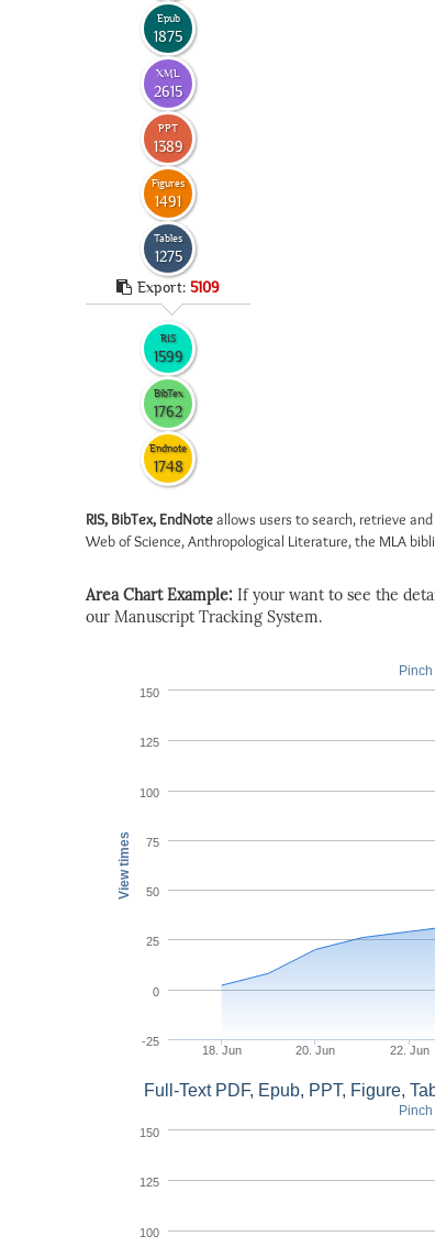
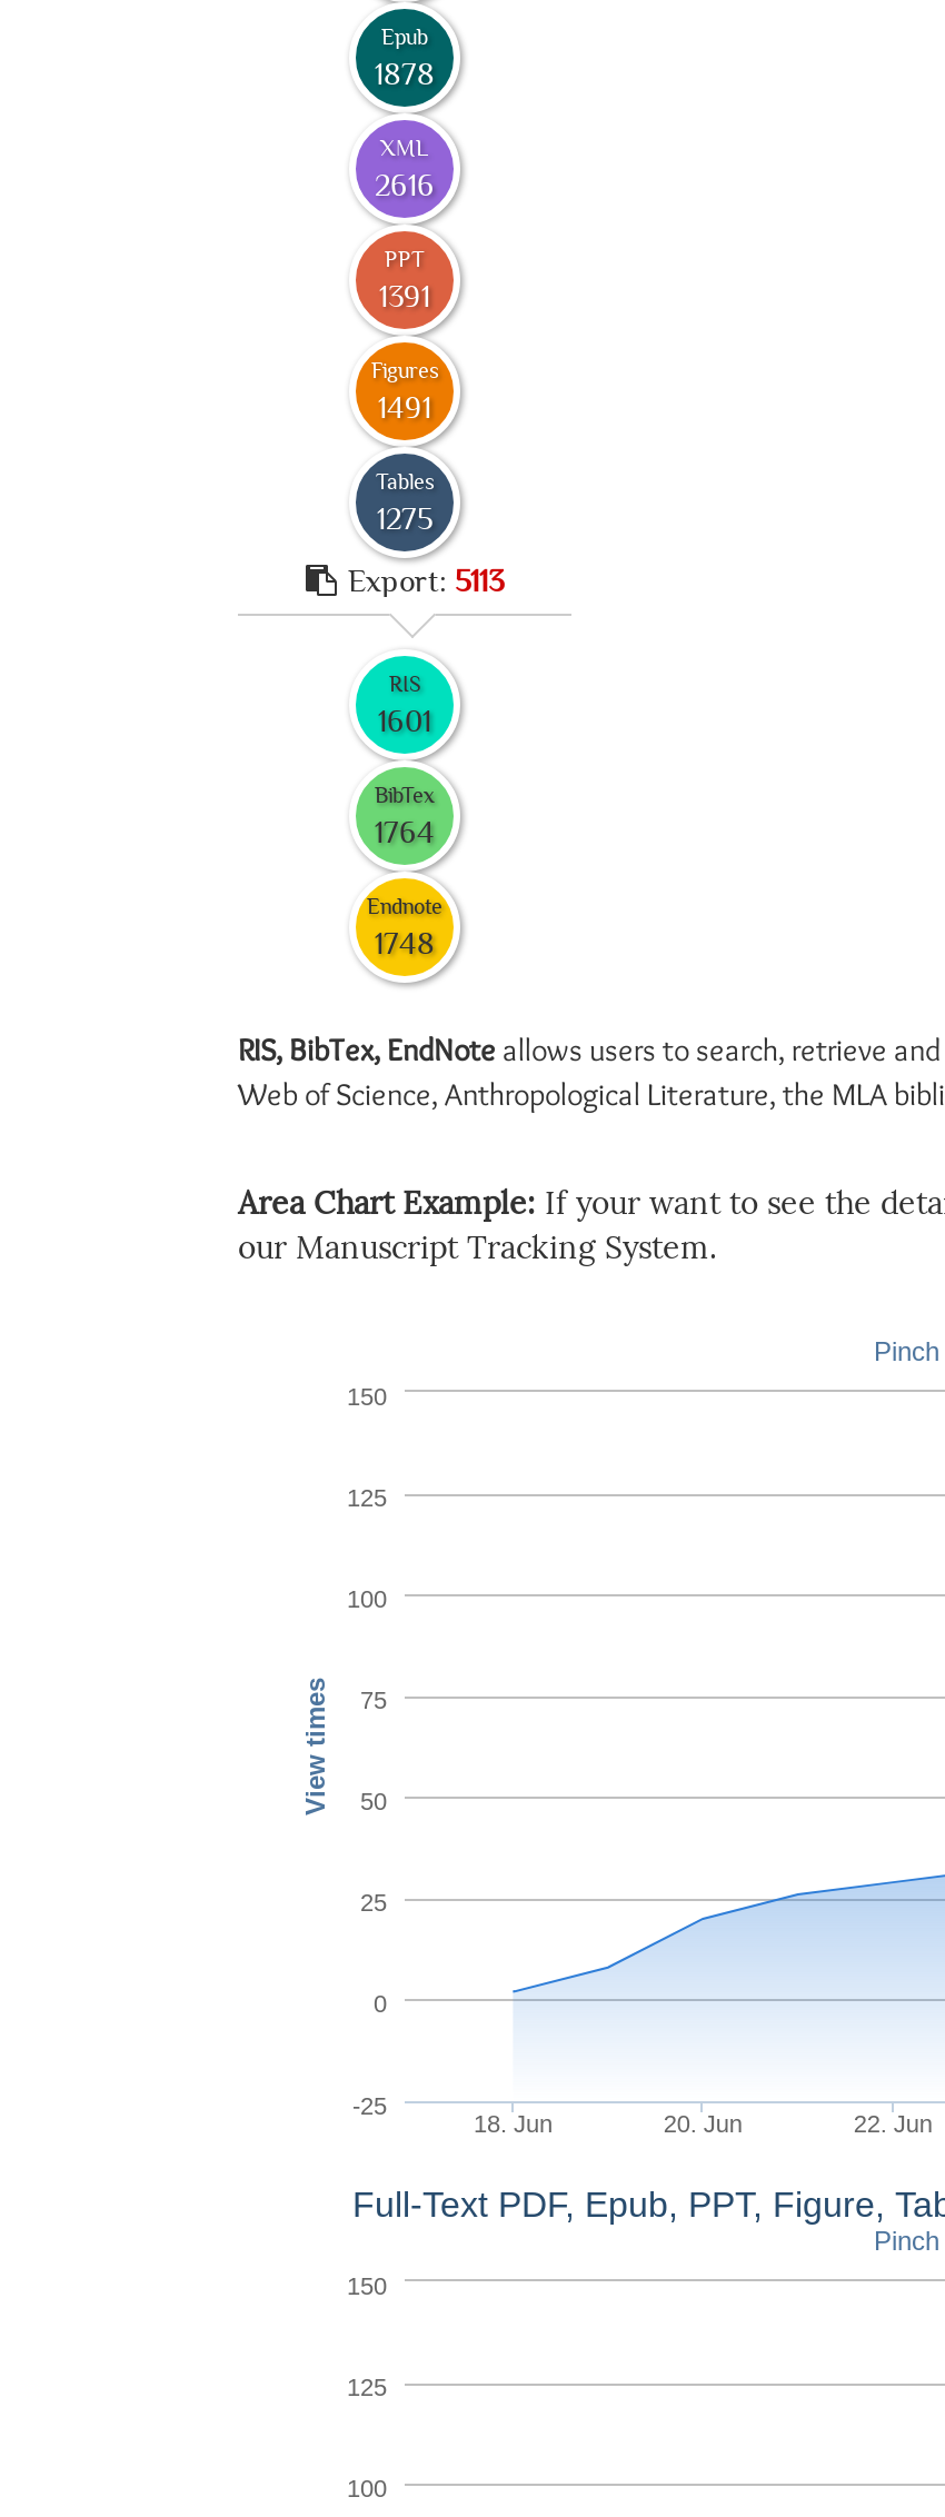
- 1875
+ 1878

- 2615
+ 2616

- 1389
+ 1391

- Export: 5109
+ Export: 5113

- 1599
+ 1601

- 1762
+ 1764
